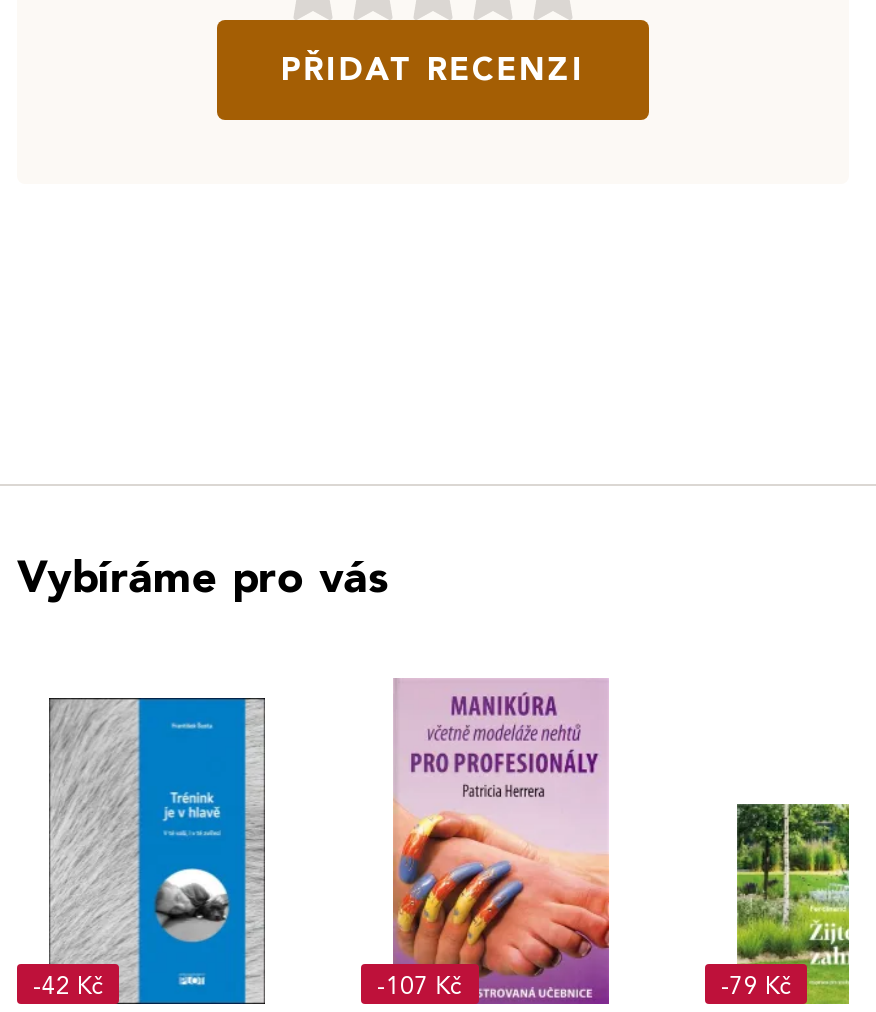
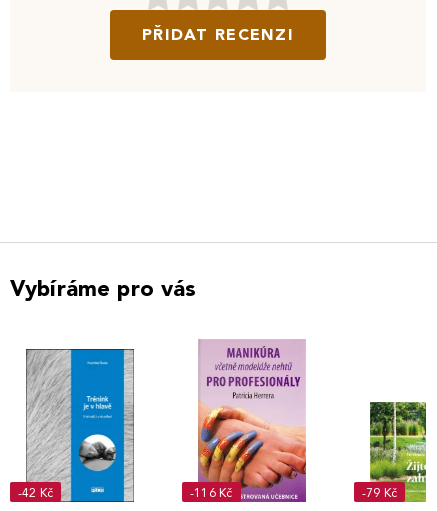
- -107 Kč
+ -116 Kč
